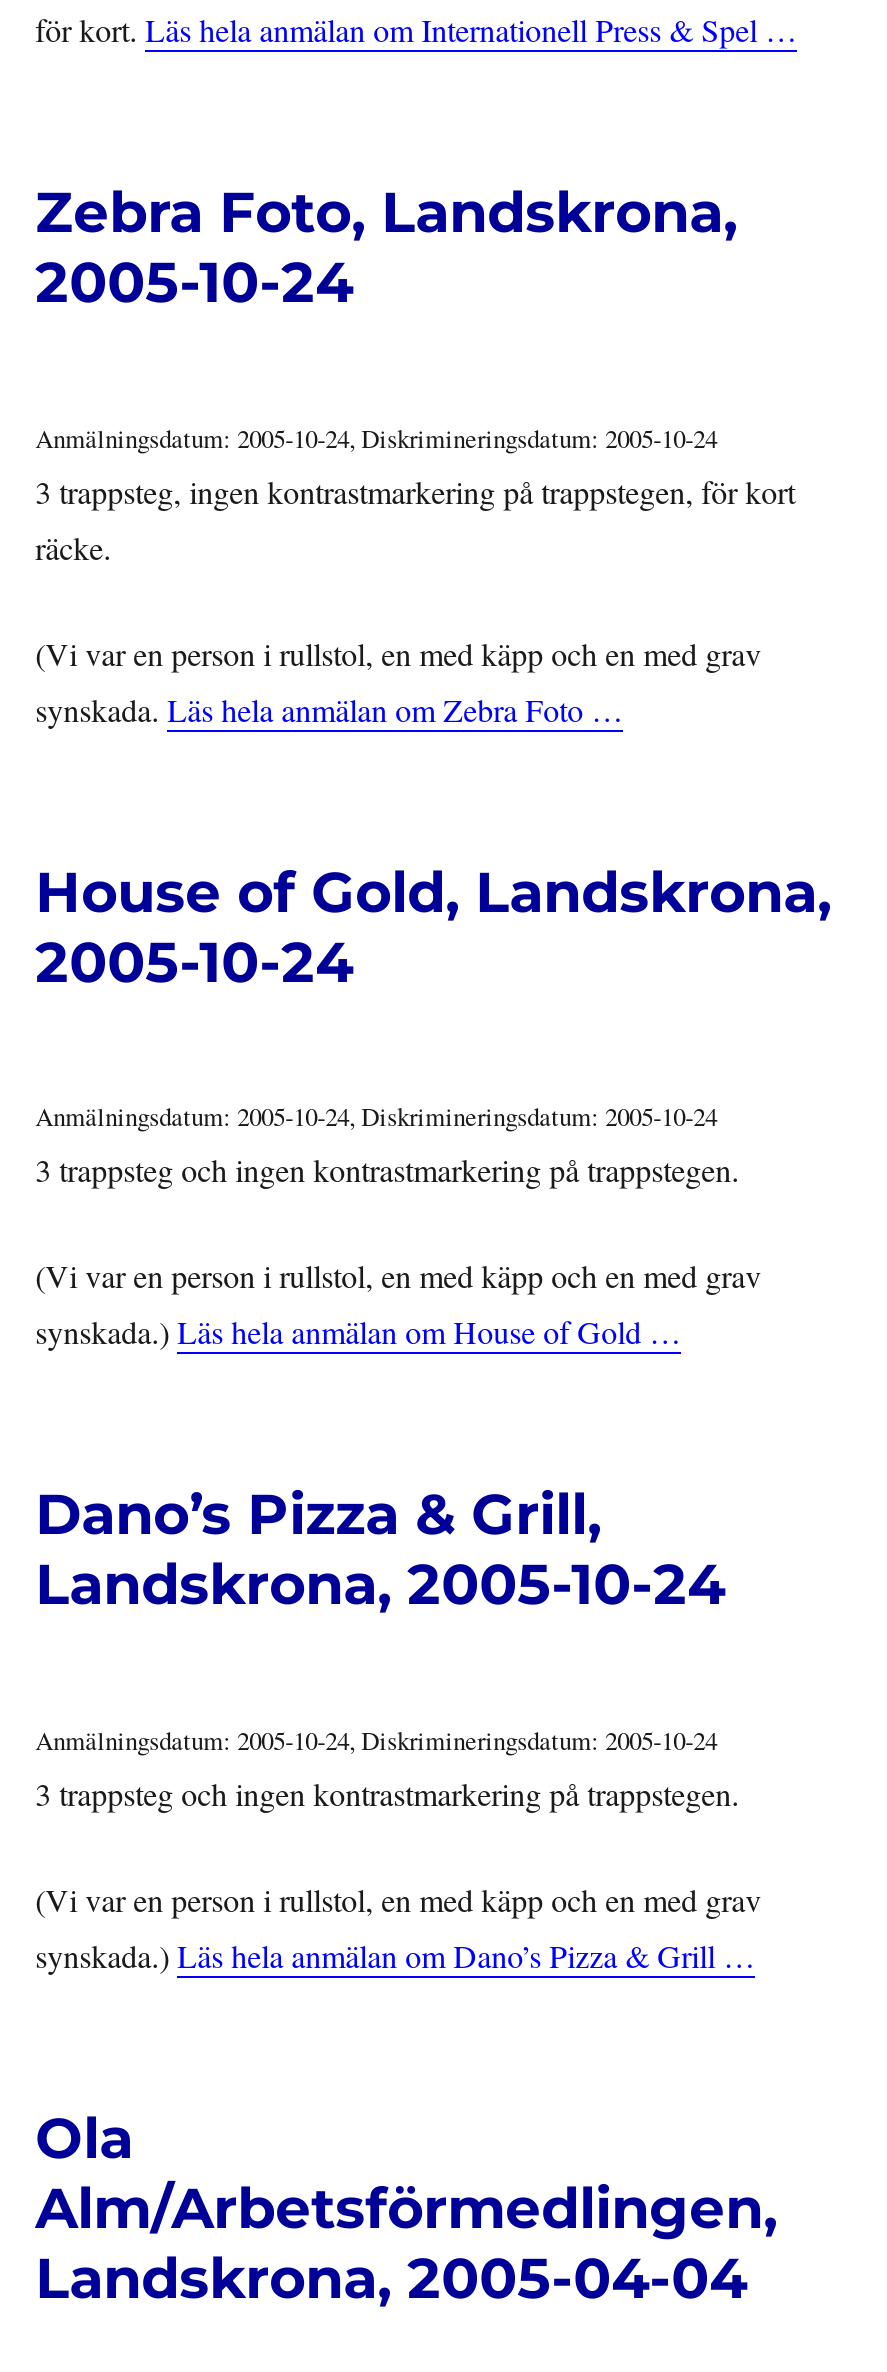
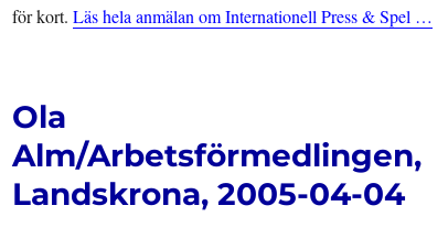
- Zebra Foto, Landskrona,
- 2005-10-24
- Anmälningsdatum: 2005-10-24, Diskrimineringsdatum: 2005-10-24
- 3 trappsteg, ingen kontrastmarkering på trappstegen, för kort
- räcke.
- (Vi var en person i rullstol, en med käpp och en med grav
- synskada. Läs hela anmälan om Zebra Foto …
- House of Gold, Landskrona,
- 2005-10-24
- Anmälningsdatum: 2005-10-24, Diskrimineringsdatum: 2005-10-24
- 3 trappsteg och ingen kontrastmarkering på trappstegen.
- (Vi var en person i rullstol, en med käpp och en med grav
- synskada.) Läs hela anmälan om House of Gold …
- Dano’s Pizza & Grill,
- Landskrona, 2005-10-24
- Anmälningsdatum: 2005-10-24, Diskrimineringsdatum: 2005-10-24
- 3 trappsteg och ingen kontrastmarkering på trappstegen.
- (Vi var en person i rullstol, en med käpp och en med grav
- synskada.) Läs hela anmälan om Dano’s Pizza & Grill …
